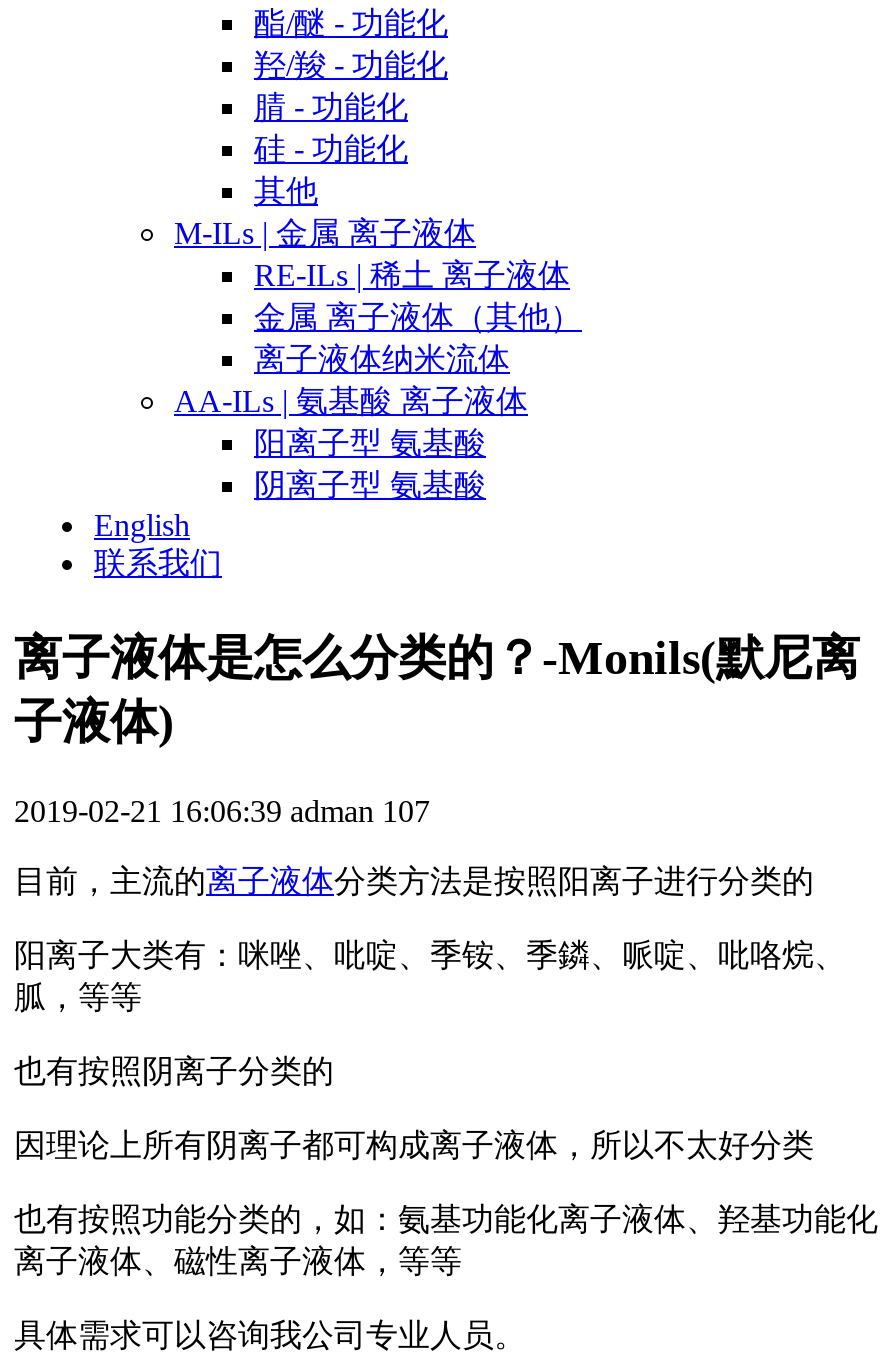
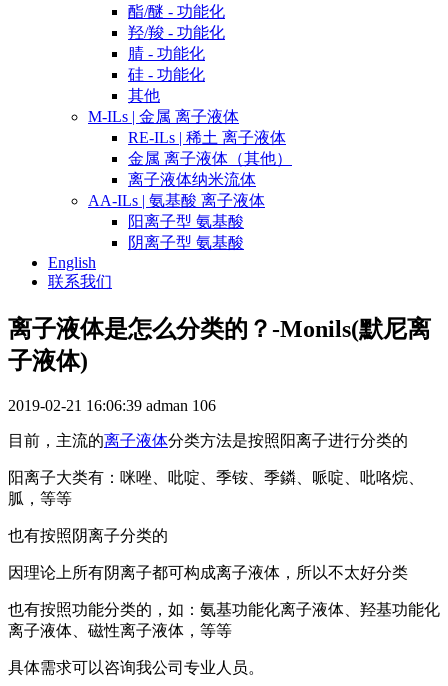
- 2019-02-21 16:06:39 adman 107
+ 2019-02-21 16:06:39 adman 106
